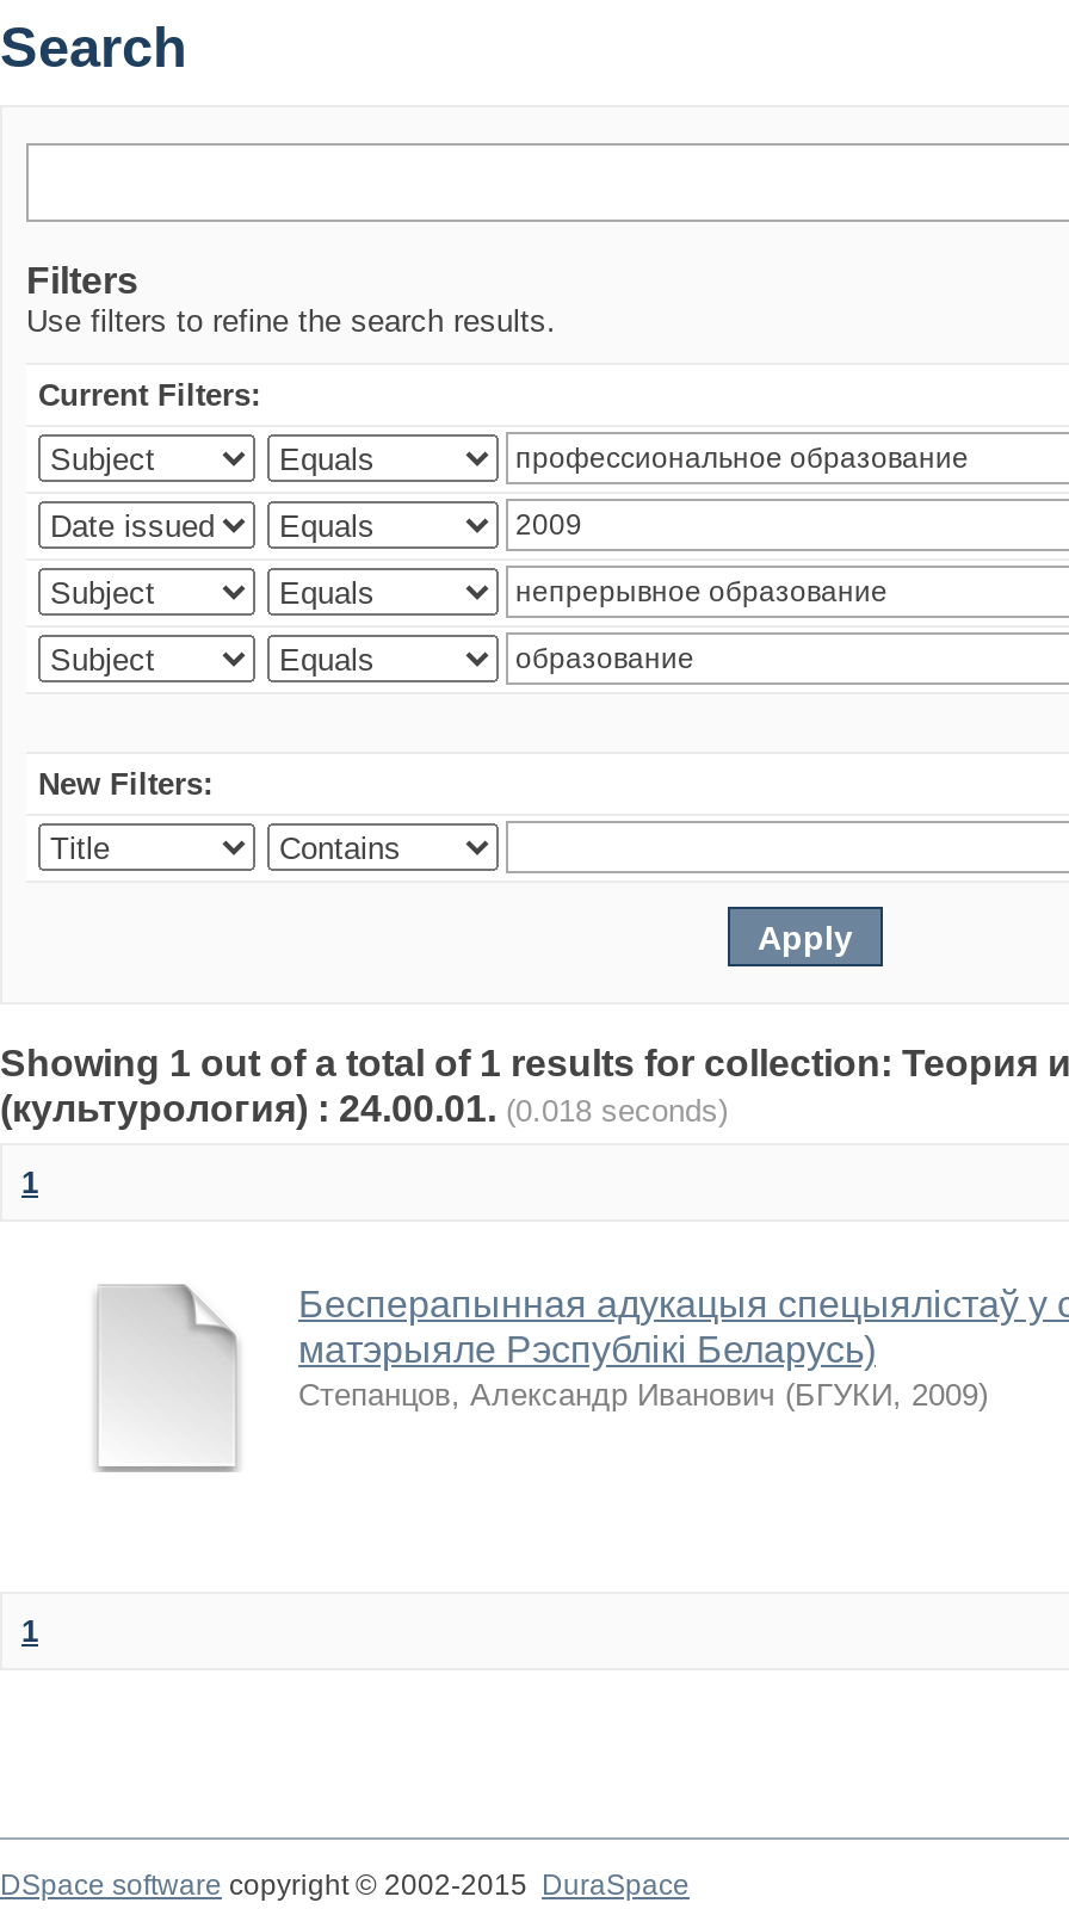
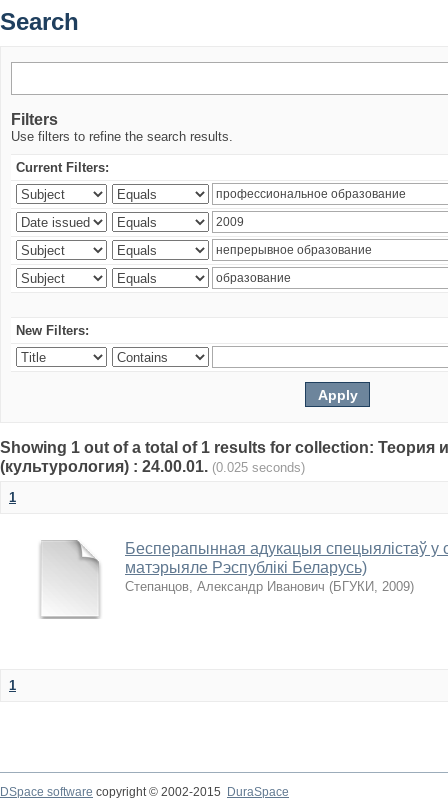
- (культурология) : 24.00.01. (0.018 seconds)
+ (культурология) : 24.00.01. (0.025 seconds)
